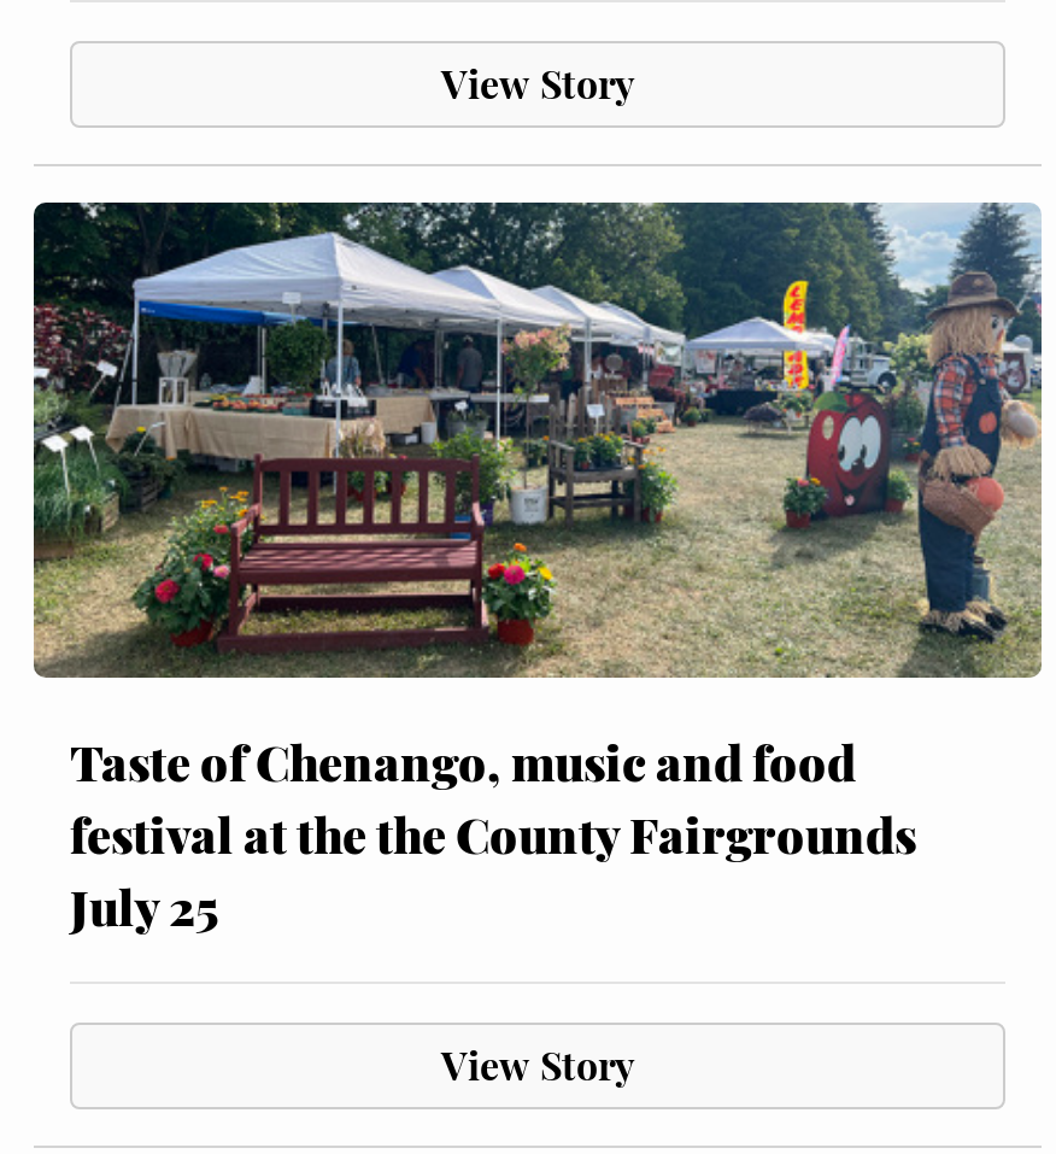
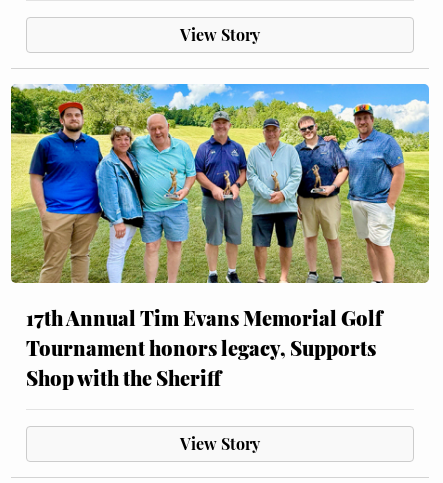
- [image]
- Taste of Chenango, music and food
- festival at the the County Fairgrounds
- July 25
+ [image]
+ 17th Annual Tim Evans Memorial Golf
+ Tournament honors legacy, Supports
+ Shop with the Sheriff
